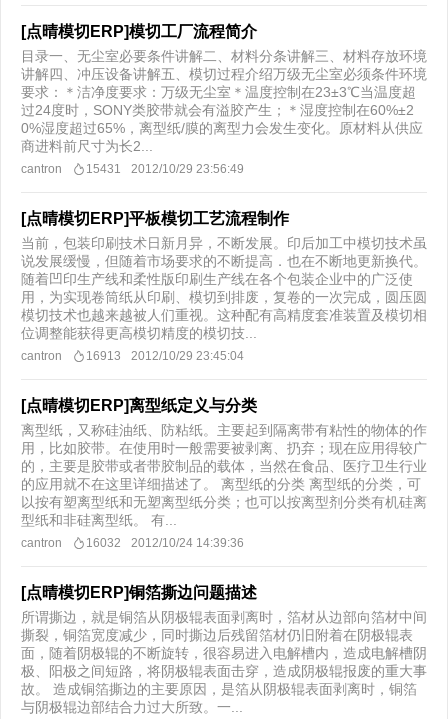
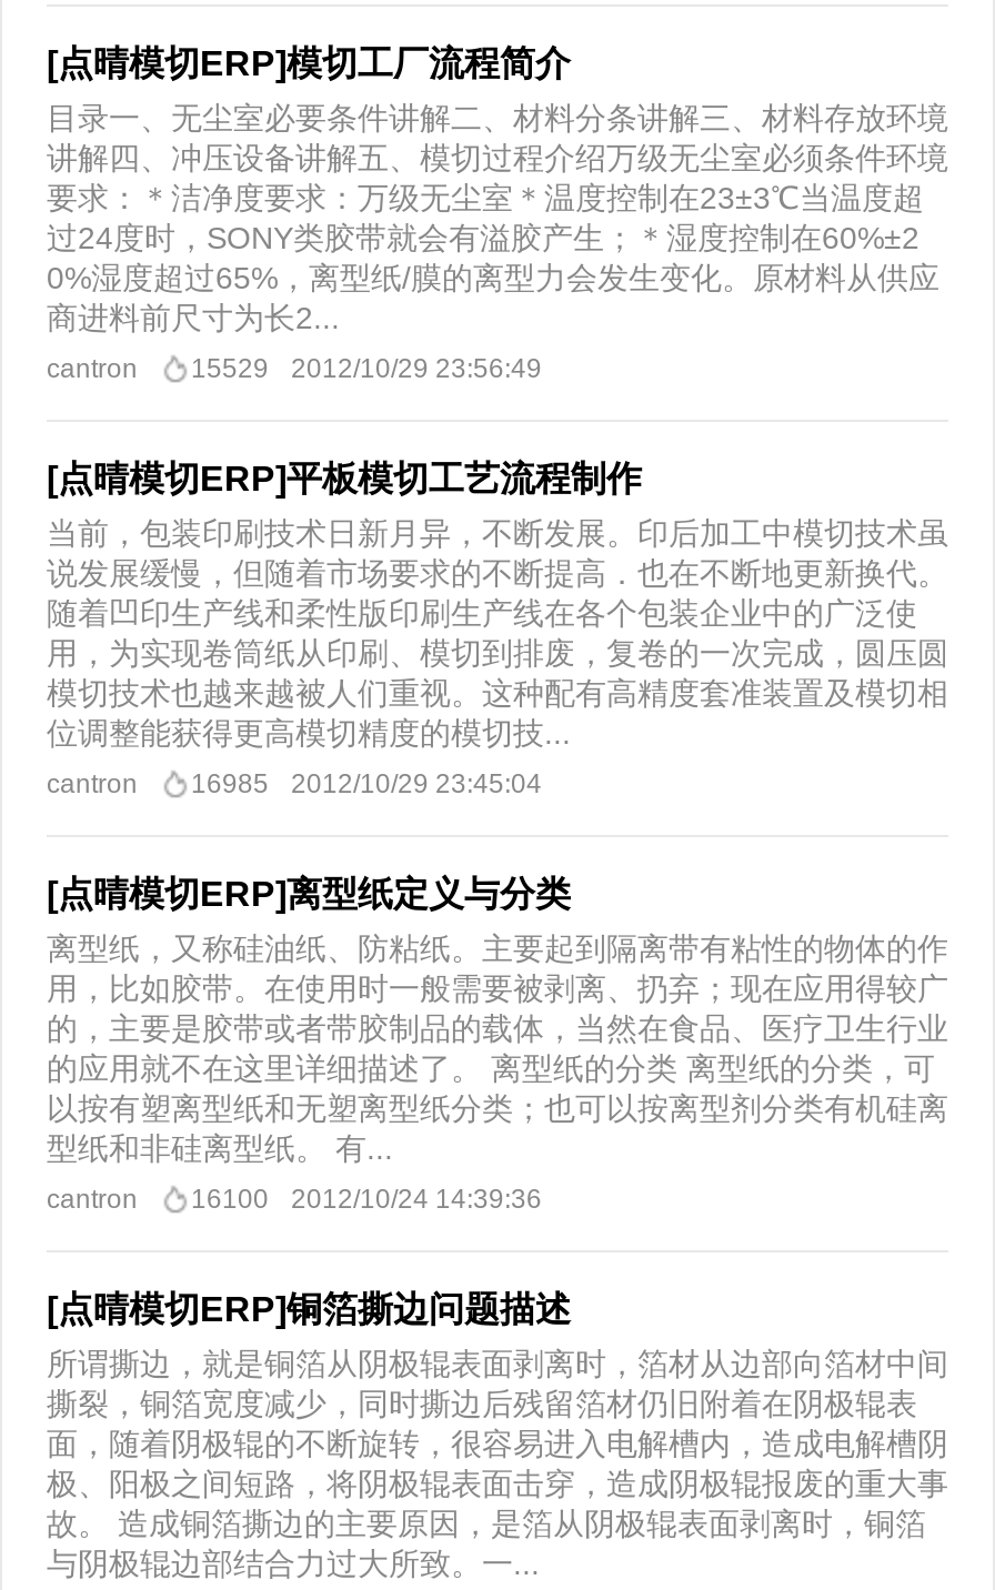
- cantron 15431 2012/10/29 23:56:49
+ cantron 15529 2012/10/29 23:56:49

- cantron 16913 2012/10/29 23:45:04
+ cantron 16985 2012/10/29 23:45:04

- cantron 16032 2012/10/24 14:39:36
+ cantron 16100 2012/10/24 14:39:36
